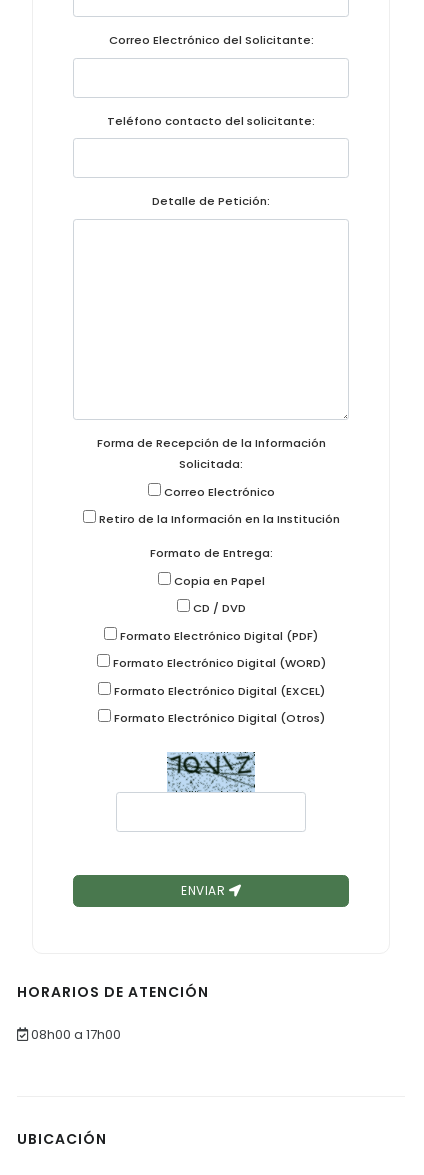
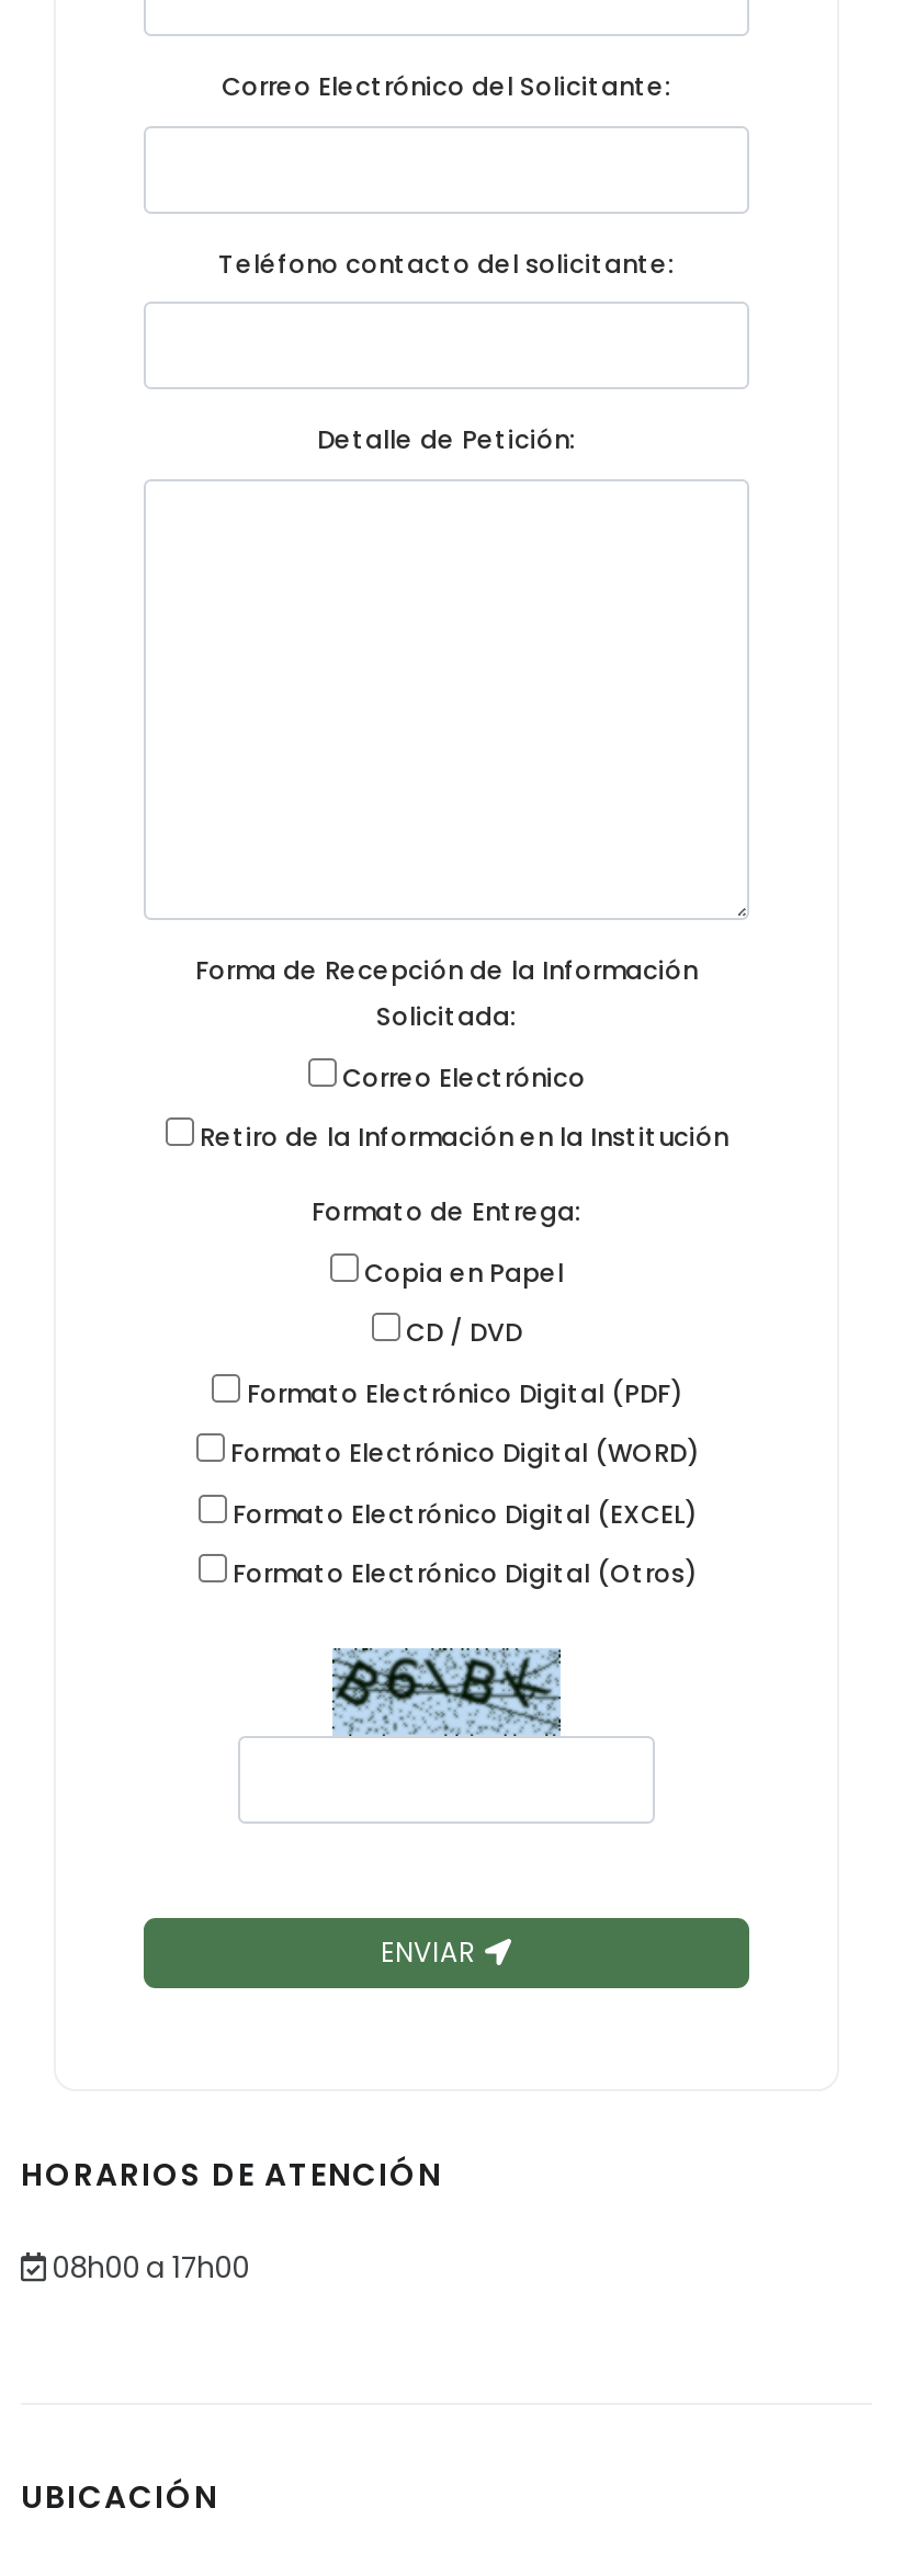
- [image]
+ [image]
